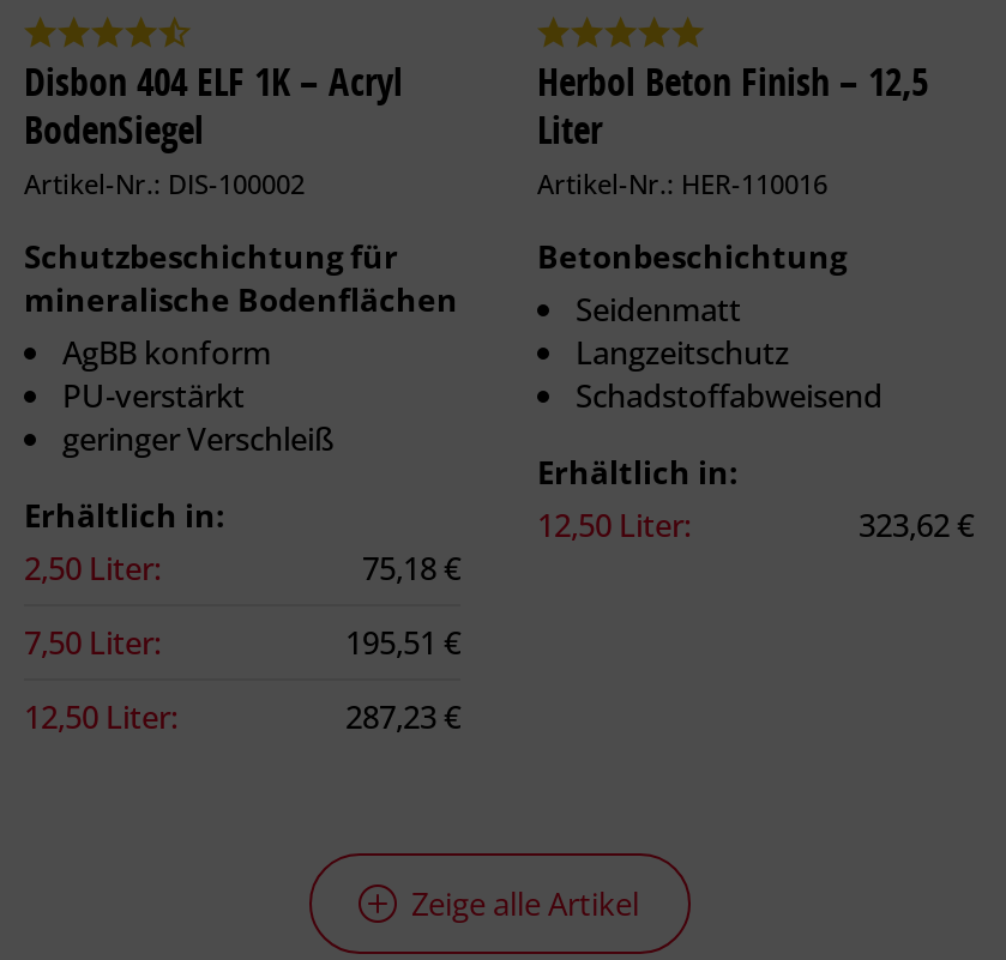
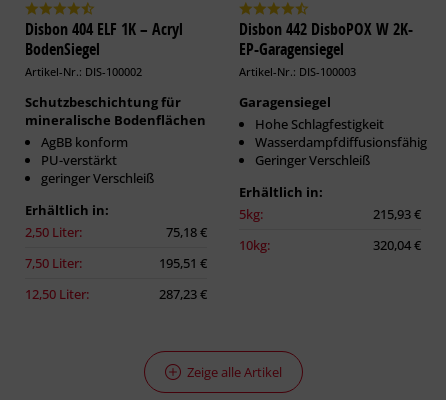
- Herbol Beton Finish – 12,5
- Liter
- Artikel-Nr.: HER-110016
+ Disbon 442 DisboPOX W 2K-
+ EP-Garagensiegel
+ Artikel-Nr.: DIS-100003

- Betonbeschichtung
- Seidenmatt
- Langzeitschutz
- Schadstoffabweisend
+ Garagensiegel
+ Hohe Schlagfestigkeit
+ Wasserdampfdiffusionsfähig
+ Geringer Verschleiß

- 12,50 Liter:
- 323,62 €
+ 5kg:
+ 215,93 €
+ 10kg:
+ 320,04 €
